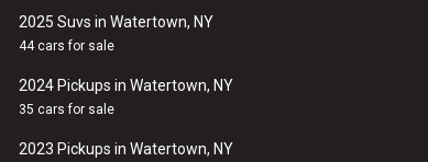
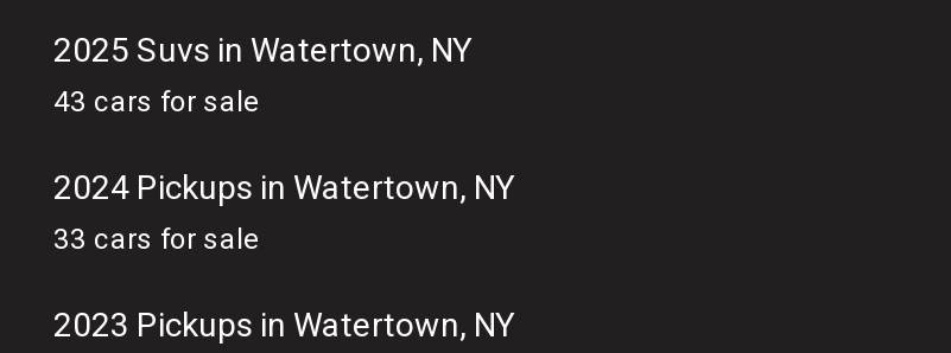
- 44 cars for sale
+ 43 cars for sale

- 35 cars for sale
+ 33 cars for sale
